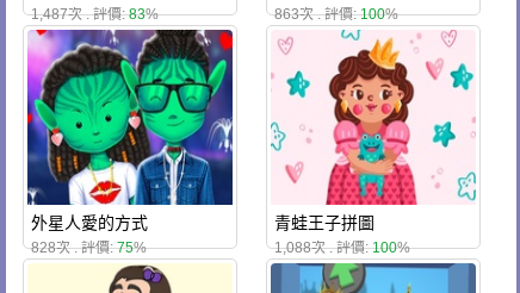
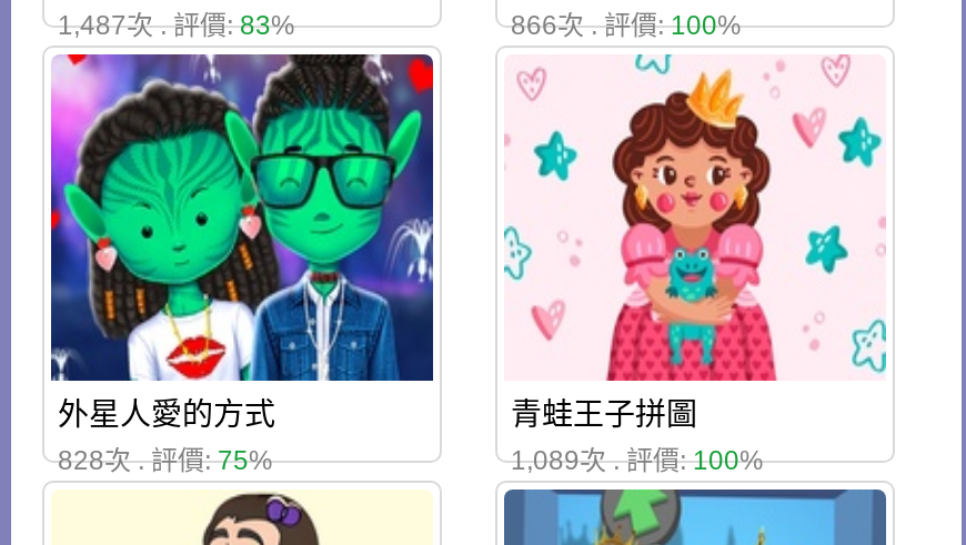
- 863次 . 評價: 100%
+ 866次 . 評價: 100%

- 1,088次 . 評價: 100%
+ 1,089次 . 評價: 100%
